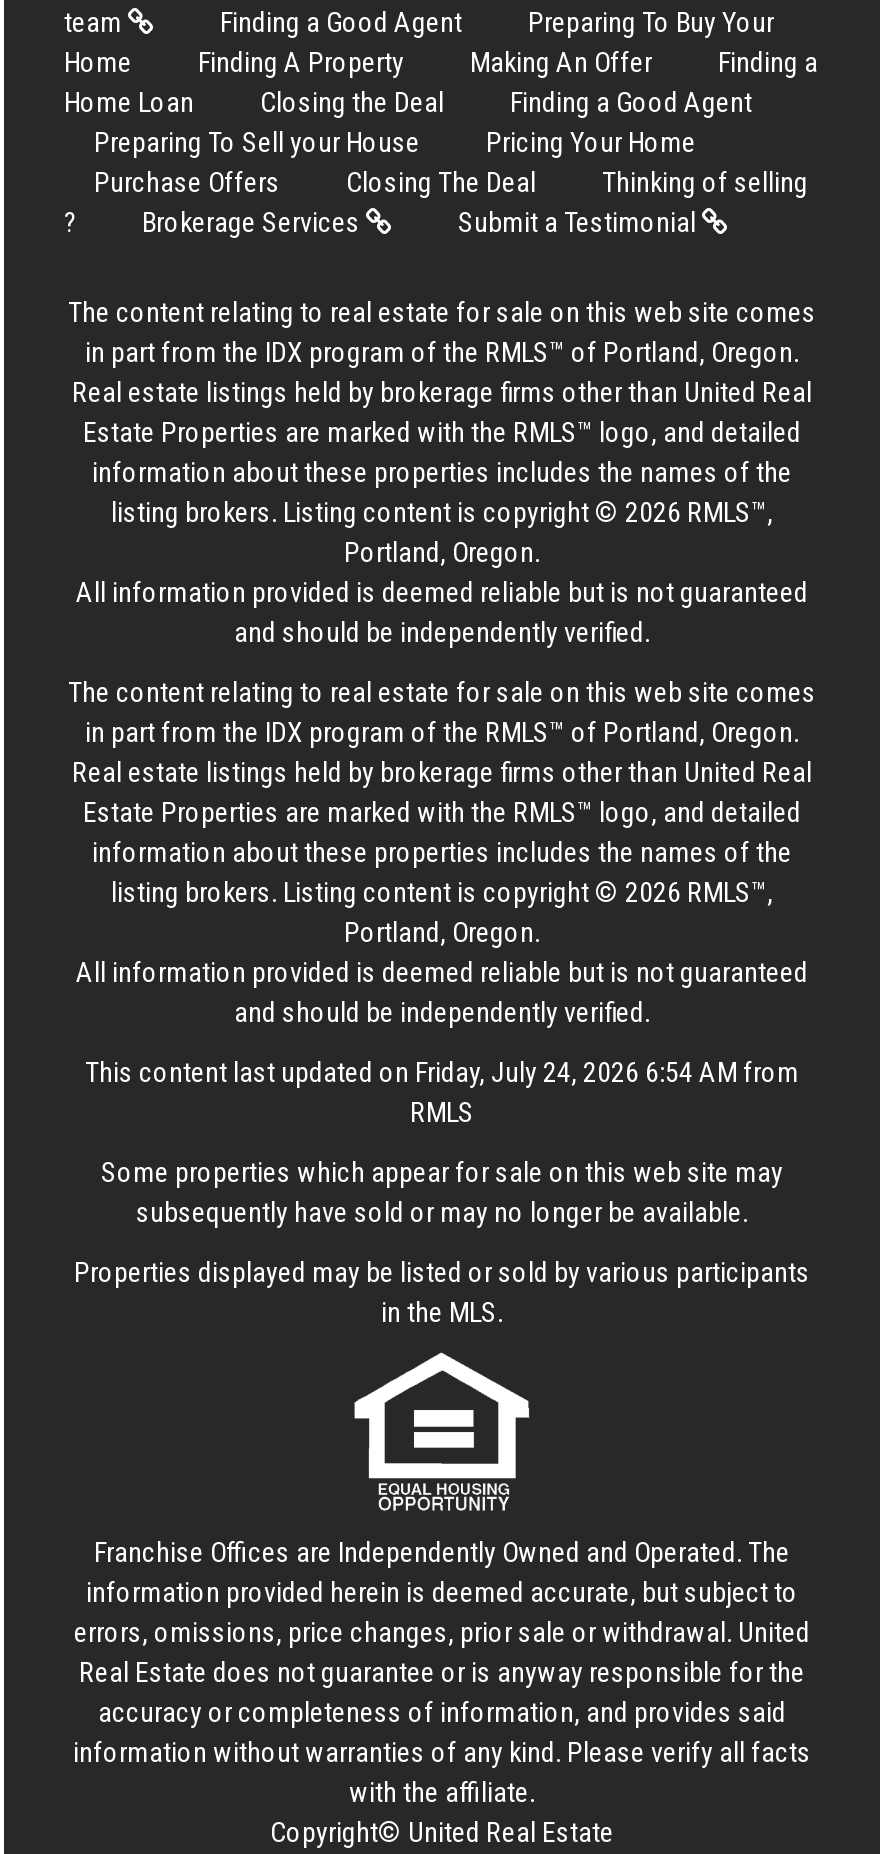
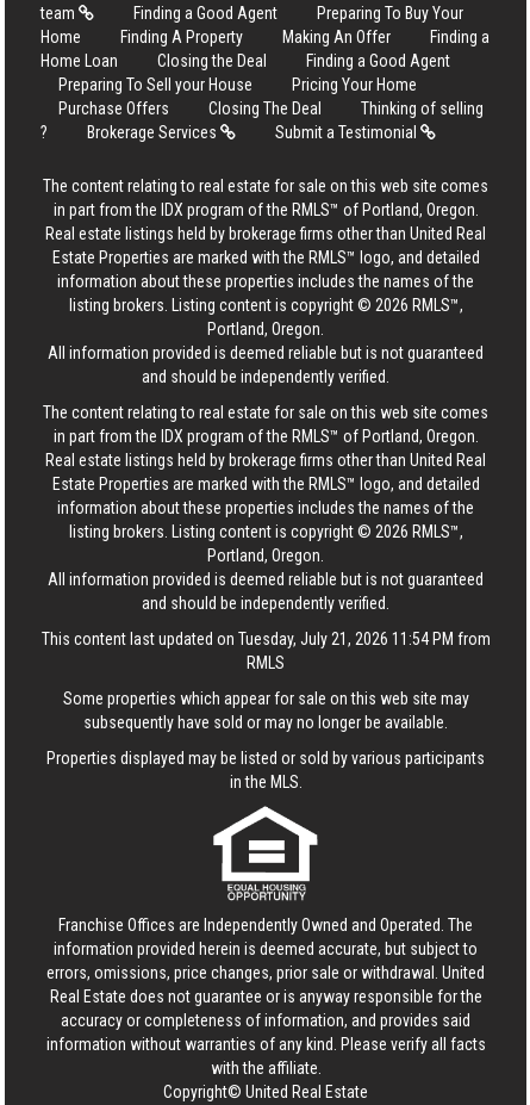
- This content last updated on Friday, July 24, 2026 6:54 AM from
+ This content last updated on Tuesday, July 21, 2026 11:54 PM from
